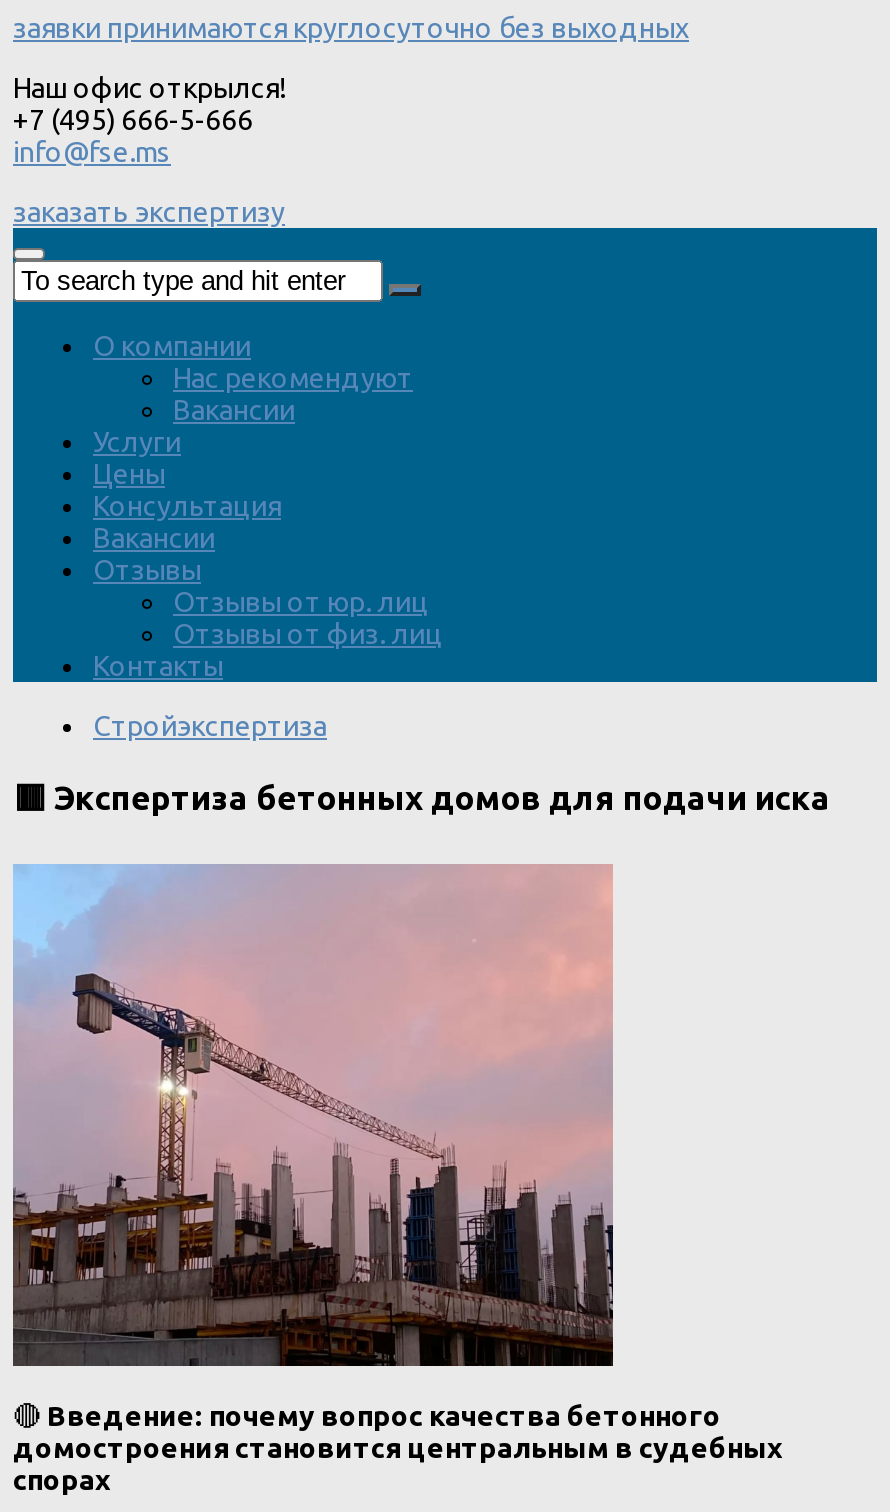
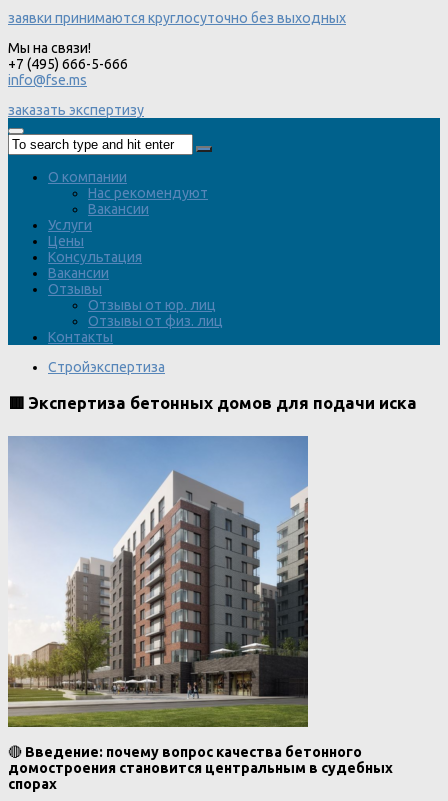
- Наш офис открылся!
+ Мы на связи!

- [image]
+ [image]
